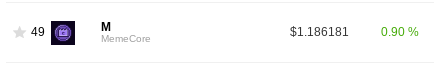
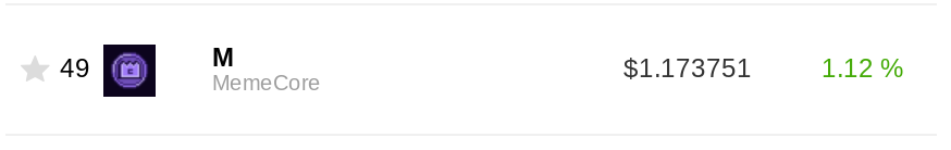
- $1.186181
+ $1.173751

- 0.90 %
+ 1.12 %
